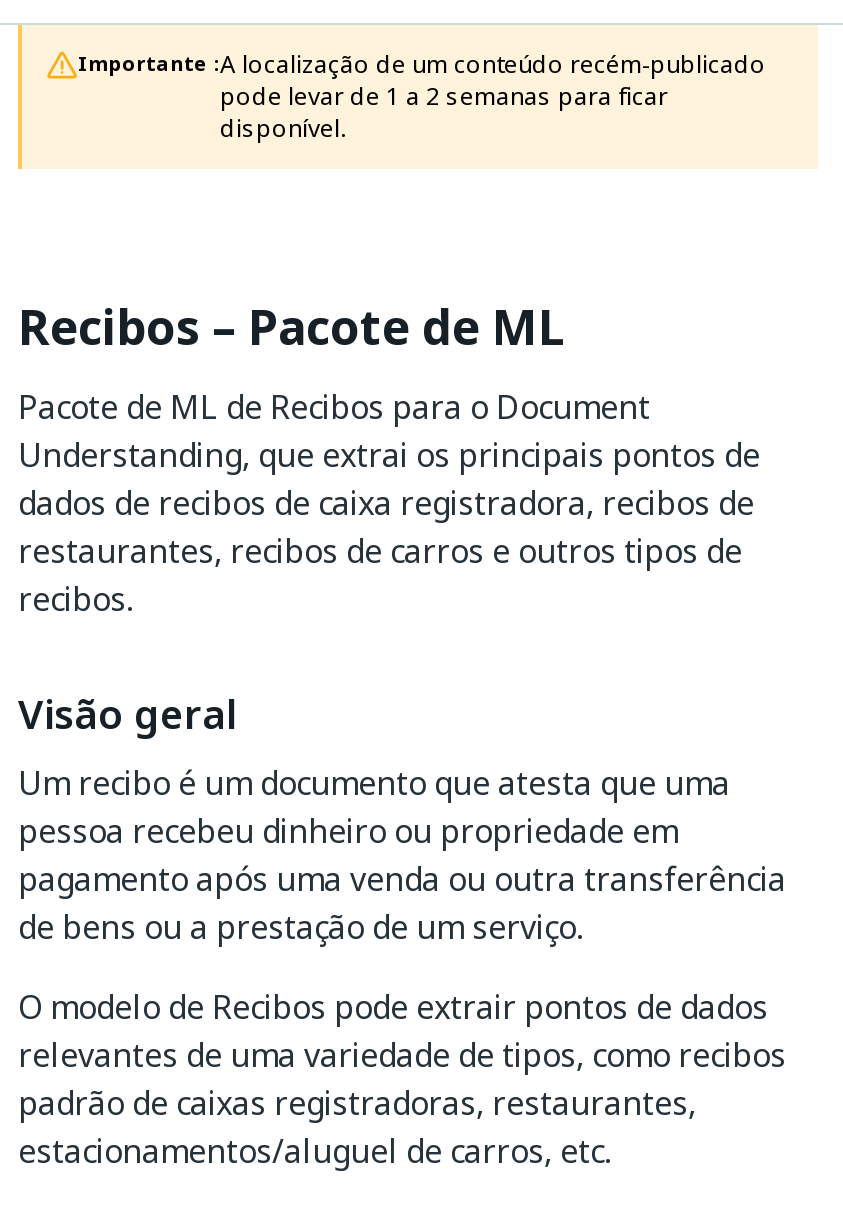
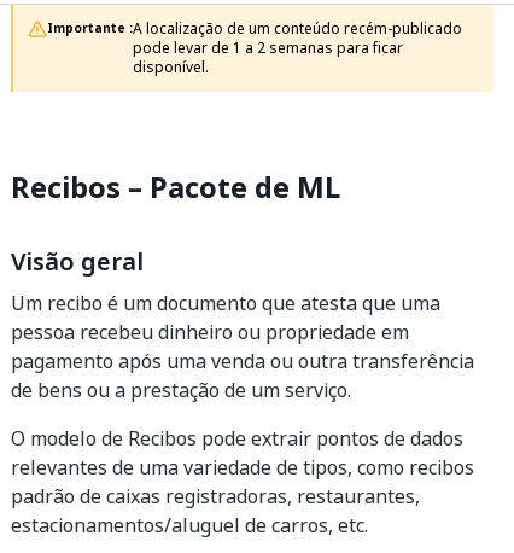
- Pacote de ML de Recibos para o Document
- Understanding, que extrai os principais pontos de
- dados de recibos de caixa registradora, recibos de
- restaurantes, recibos de carros e outros tipos de
- recibos.
